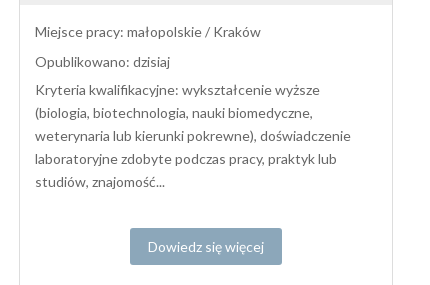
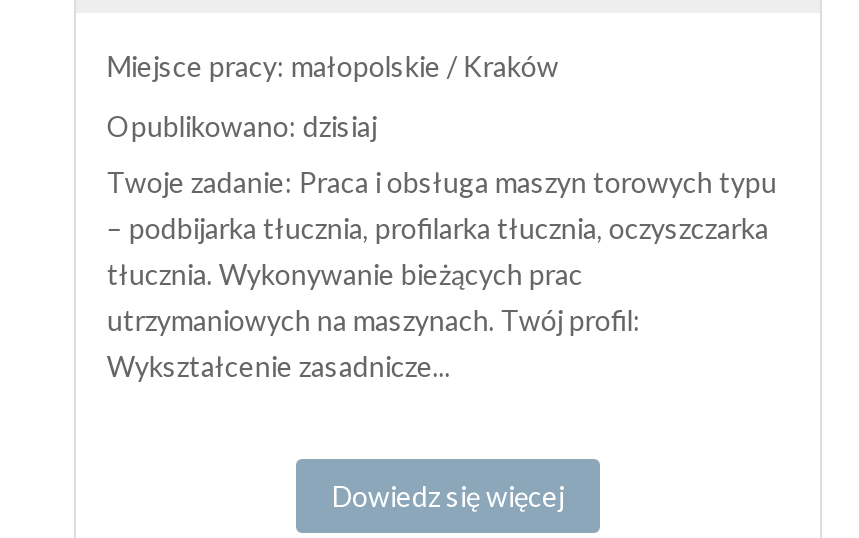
- Kryteria kwalifikacyjne: wykształcenie wyższe
- (biologia, biotechnologia, nauki biomedyczne,
- weterynaria lub kierunki pokrewne), doświadczenie
- laboratoryjne zdobyte podczas pracy, praktyk lub
- studiów, znajomość...
+ Twoje zadanie: Praca i obsługa maszyn torowych typu
+ – podbijarka tłucznia, profilarka tłucznia, oczyszczarka
+ tłucznia. Wykonywanie bieżących prac
+ utrzymaniowych na maszynach. Twój profil:
+ Wykształcenie zasadnicze...
